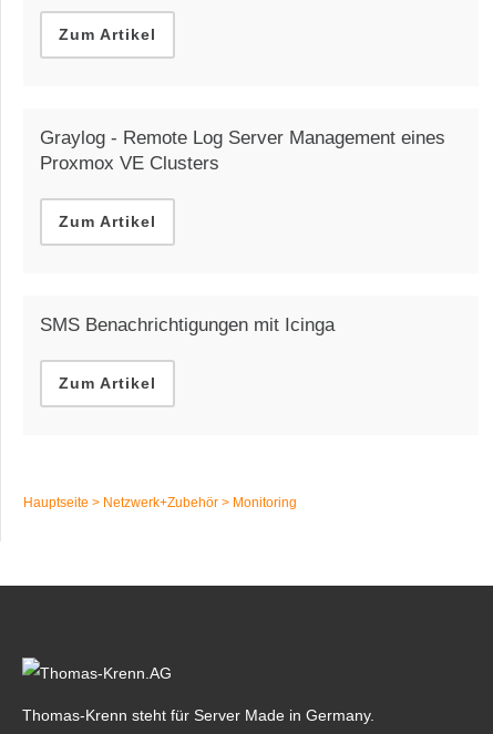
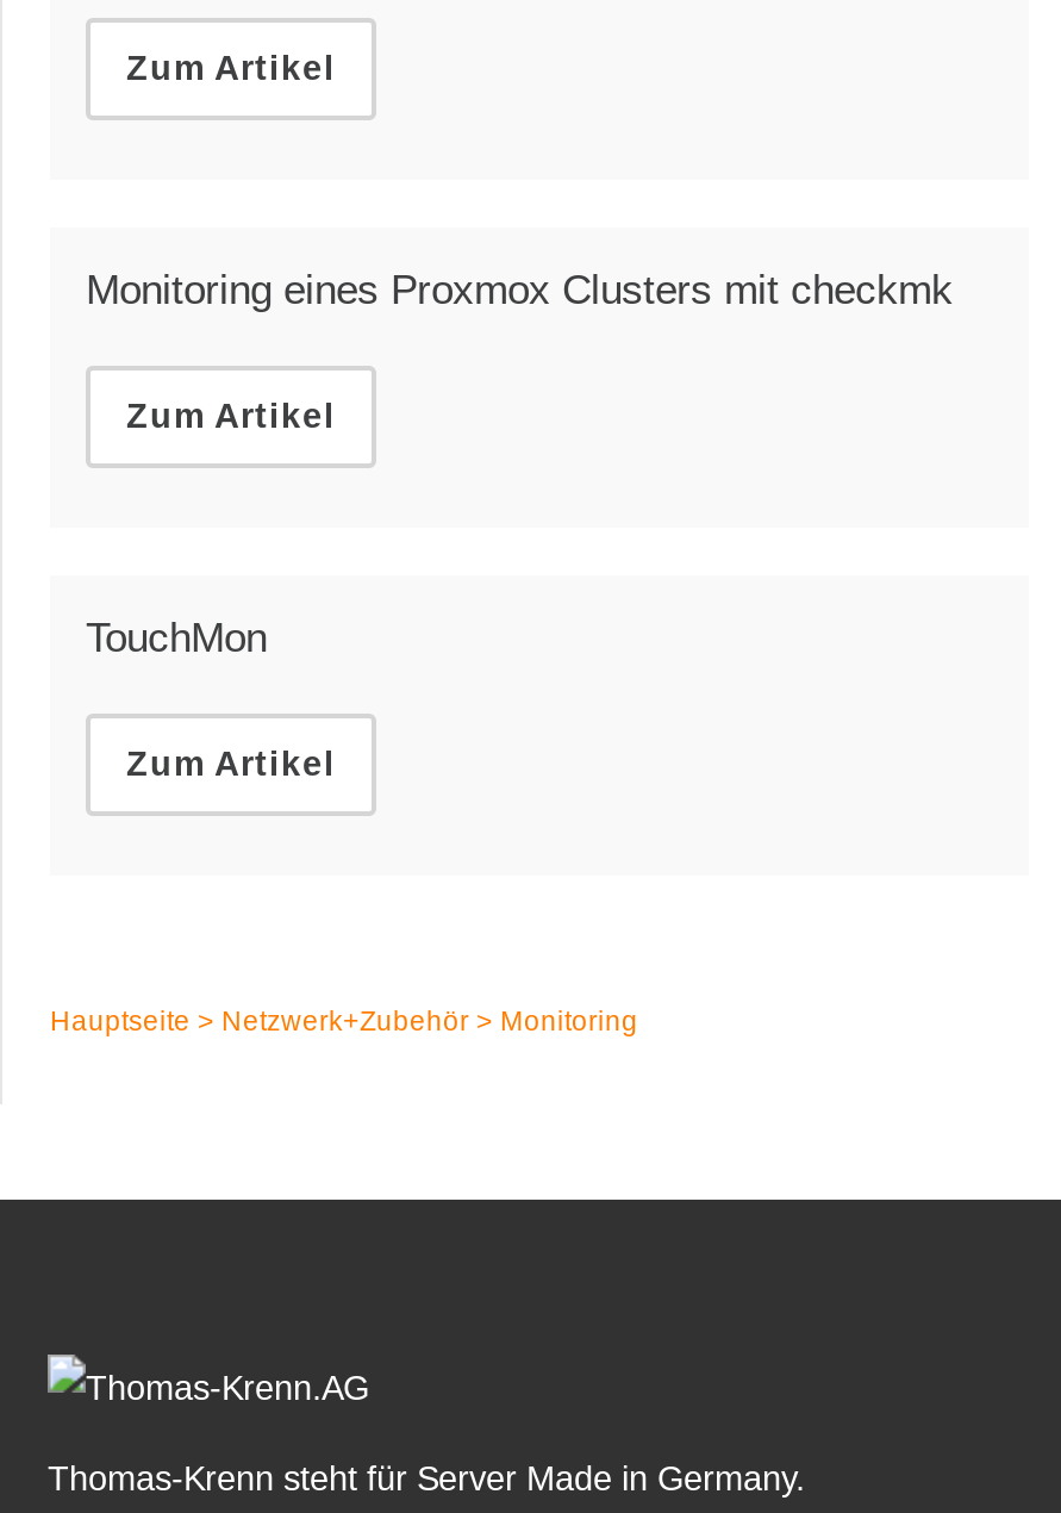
- Graylog - Remote Log Server Management eines
- Proxmox VE Clusters
+ Monitoring eines Proxmox Clusters mit checkmk

- SMS Benachrichtigungen mit Icinga
+ TouchMon
